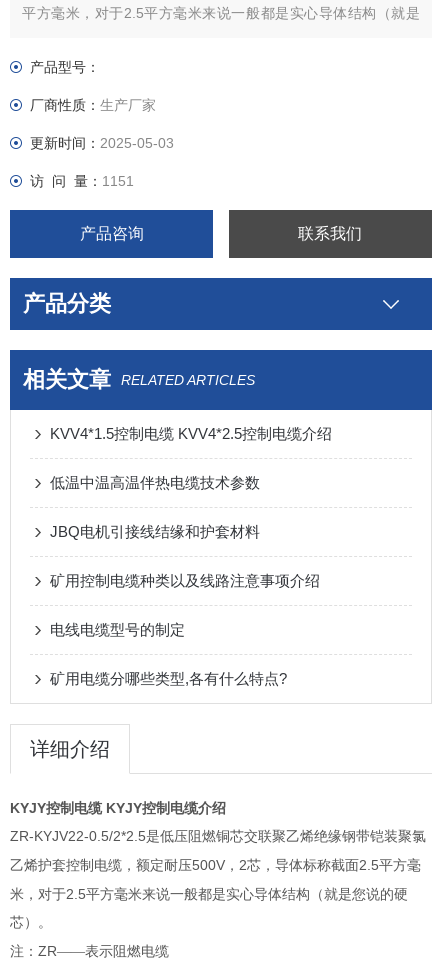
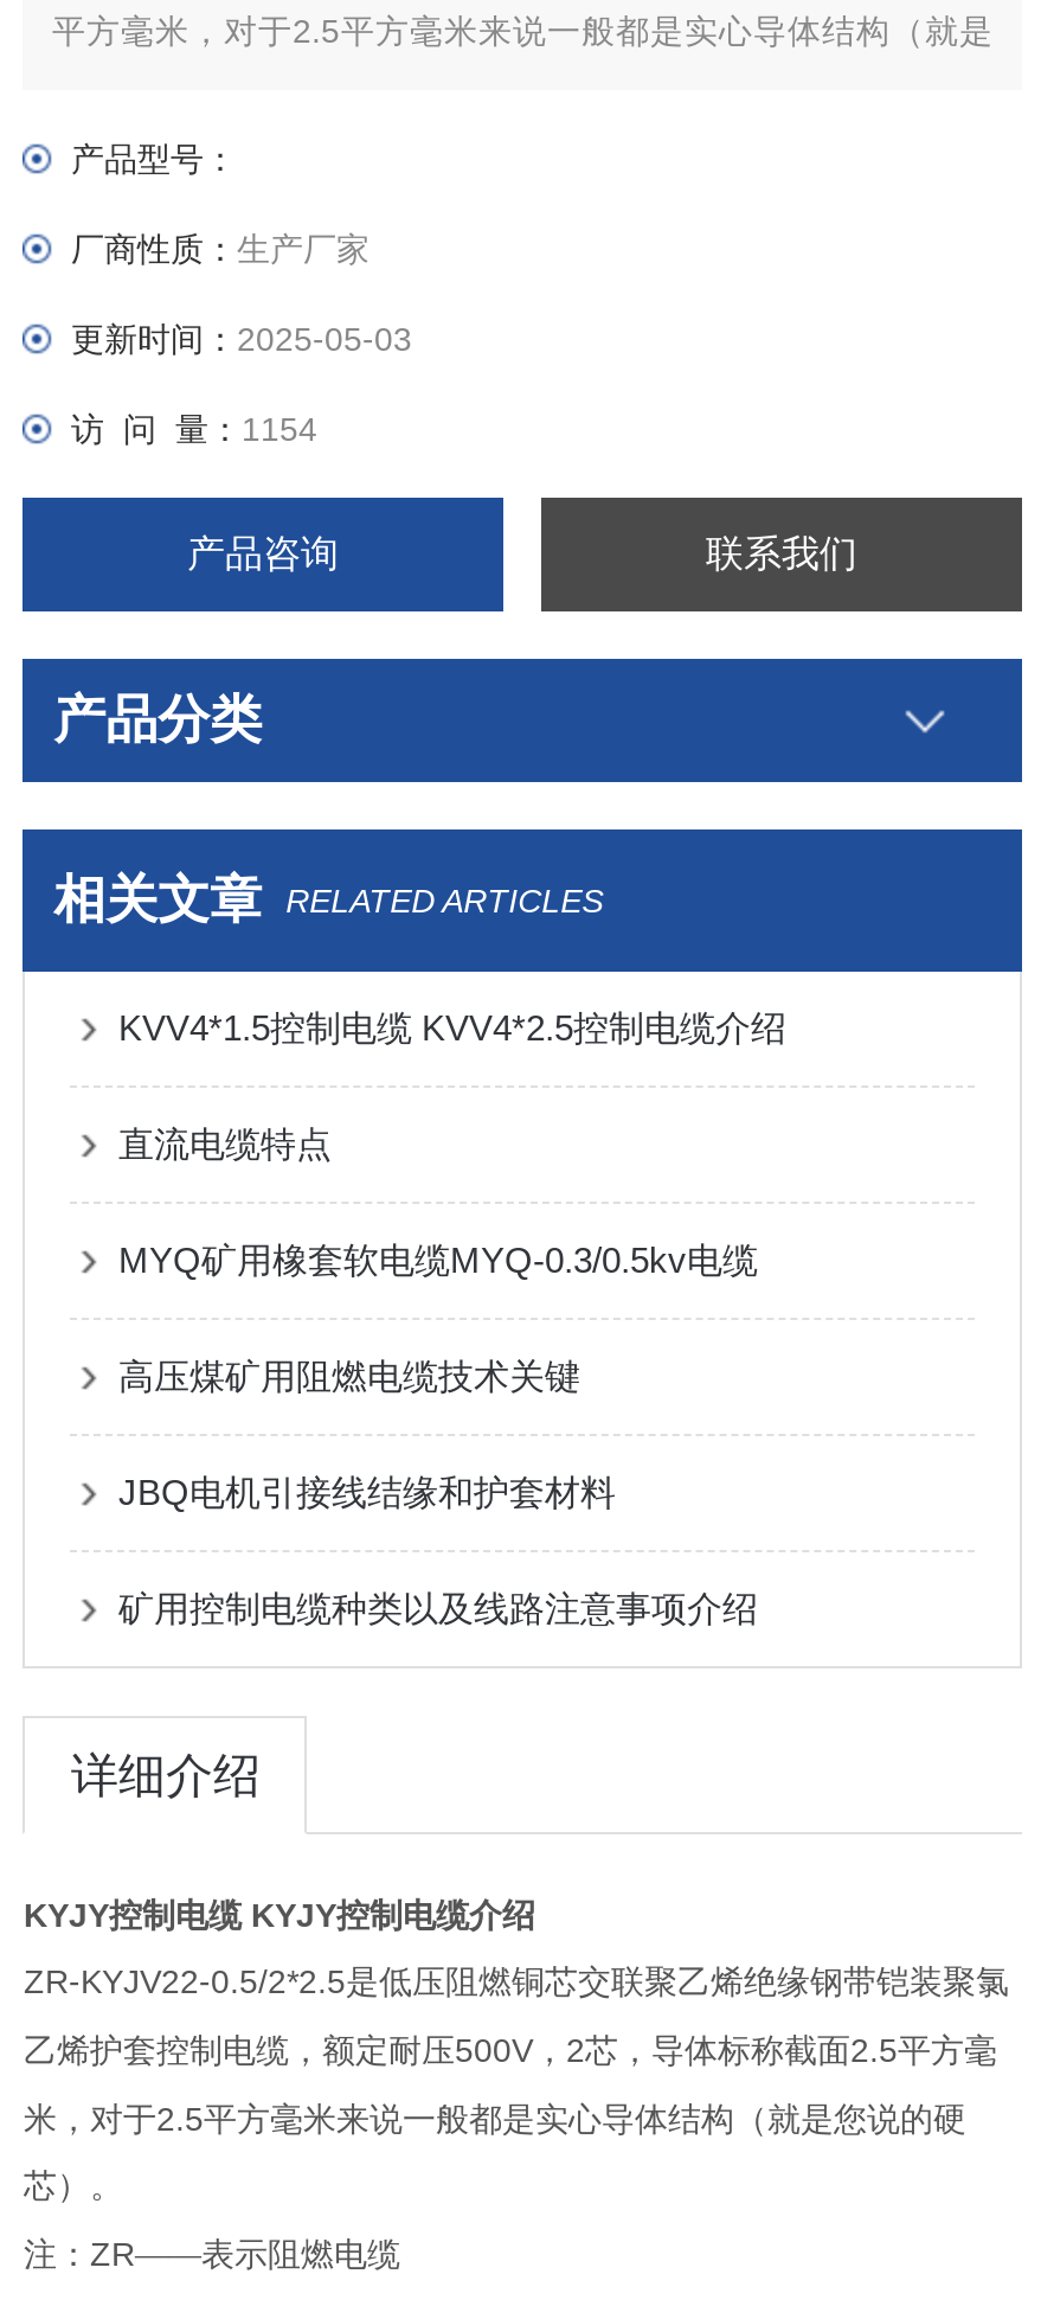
- 访 问 量：1151
+ 访 问 量：1154

- 低温中温高温伴热电缆技术参数
+ 直流电缆特点
+ MYQ矿用橡套软电缆MYQ-0.3/0.5kv电缆
+ 高压煤矿用阻燃电缆技术关键

moved down: JBQ电机引接线结缘和护套材料 | 矿用控制电缆种类以及线路注意事项介绍

- 电线电缆型号的制定
- 矿用电缆分哪些类型,各有什么特点?
